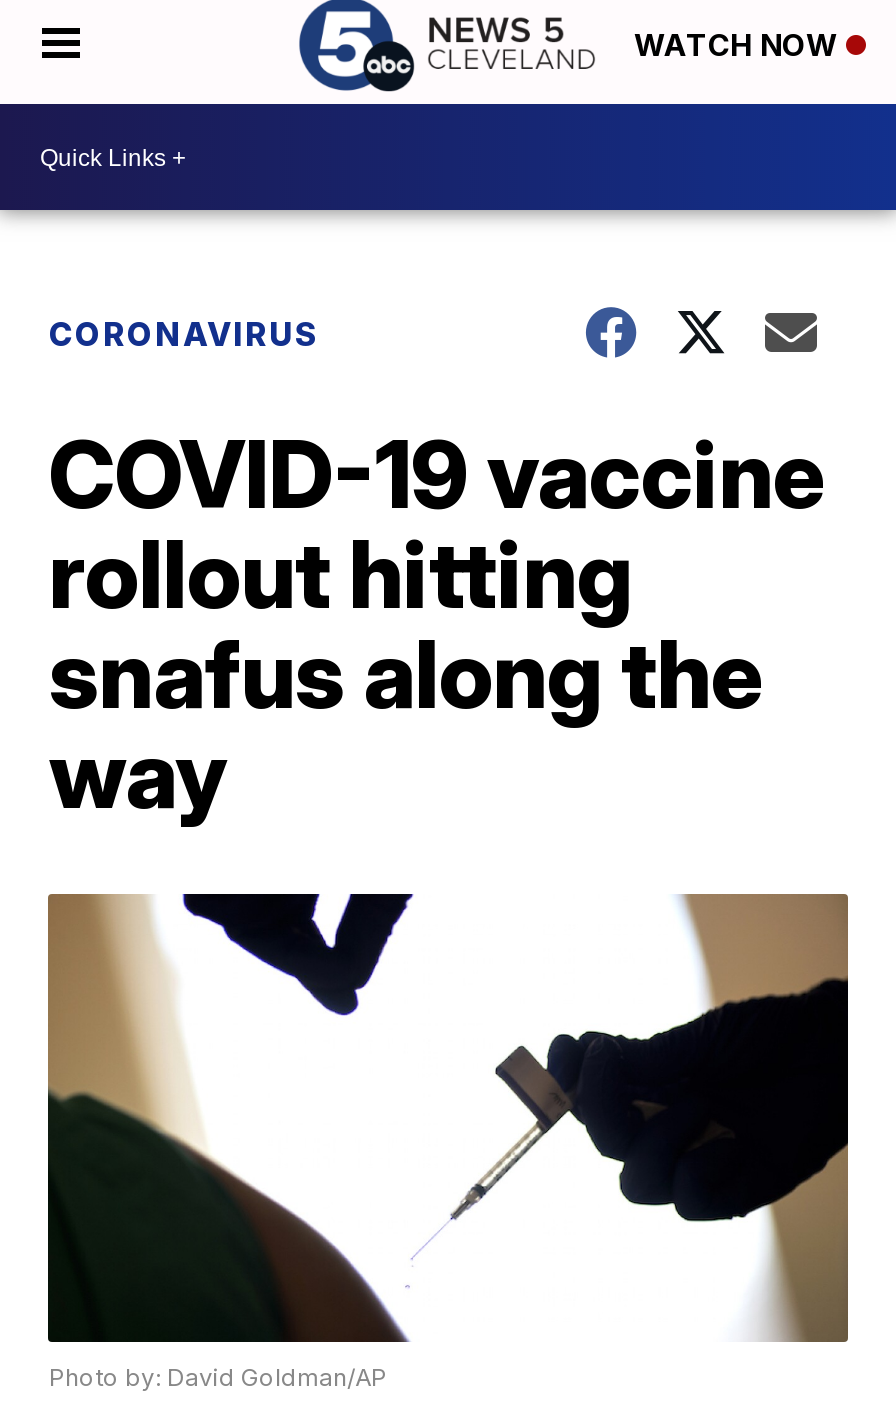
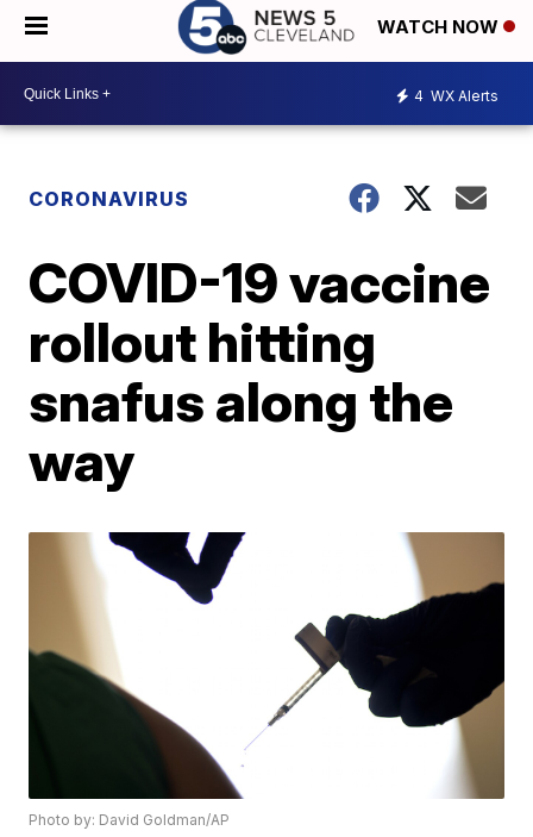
+ 4 WX Alerts
